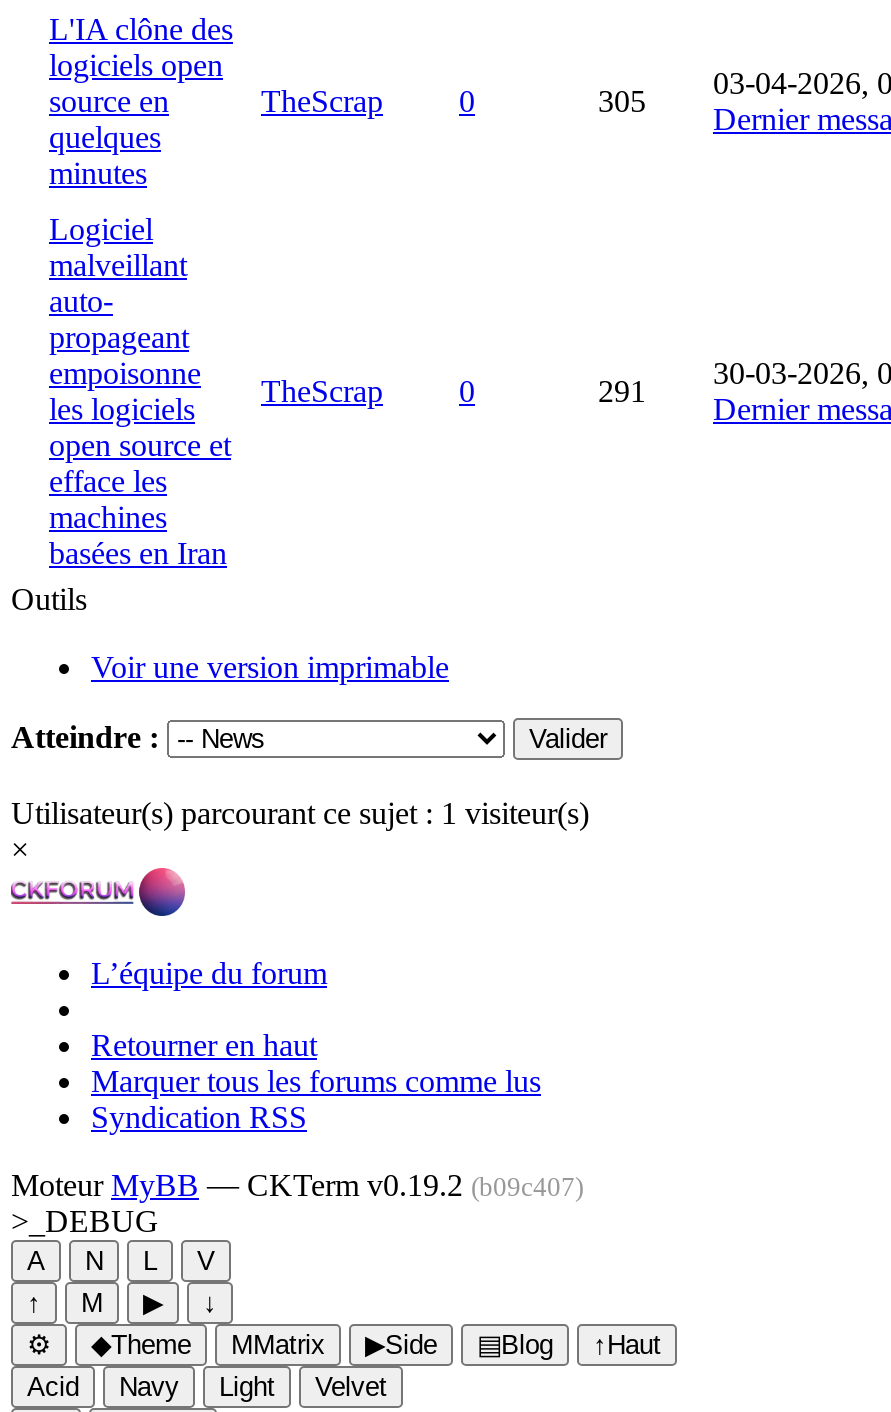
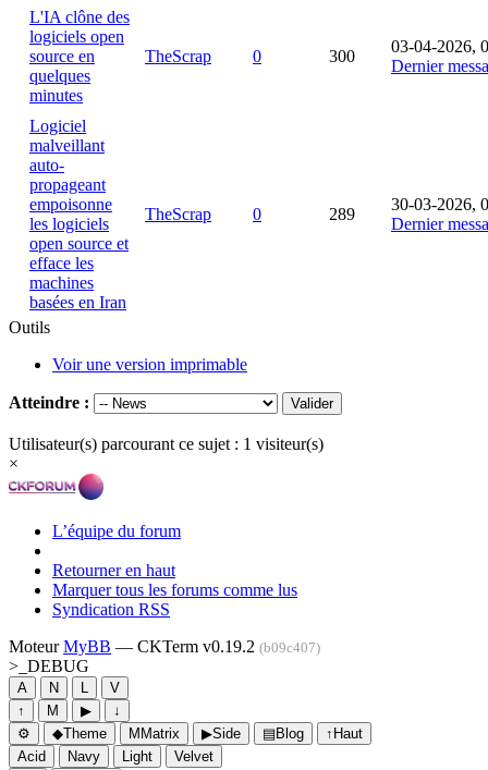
- 305
+ 300

- 291
+ 289
